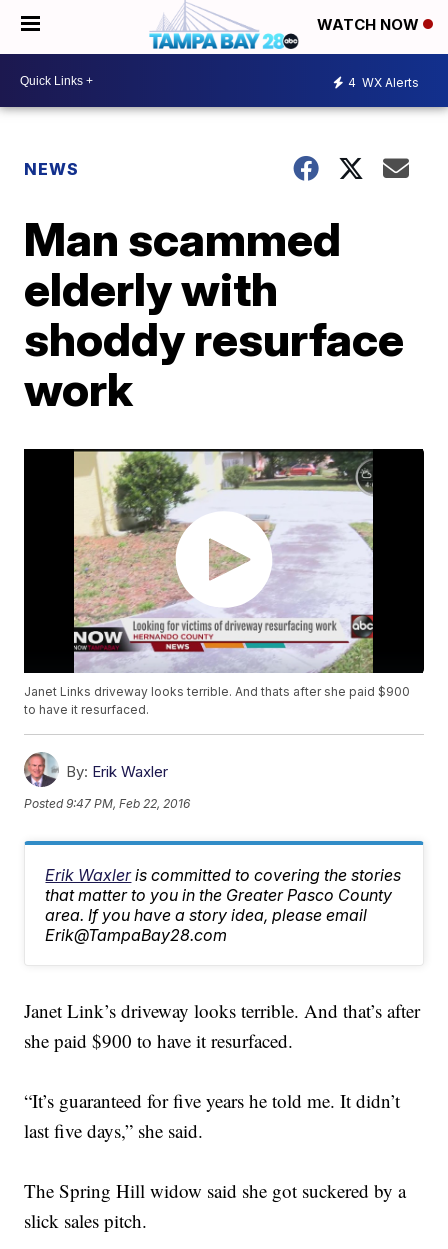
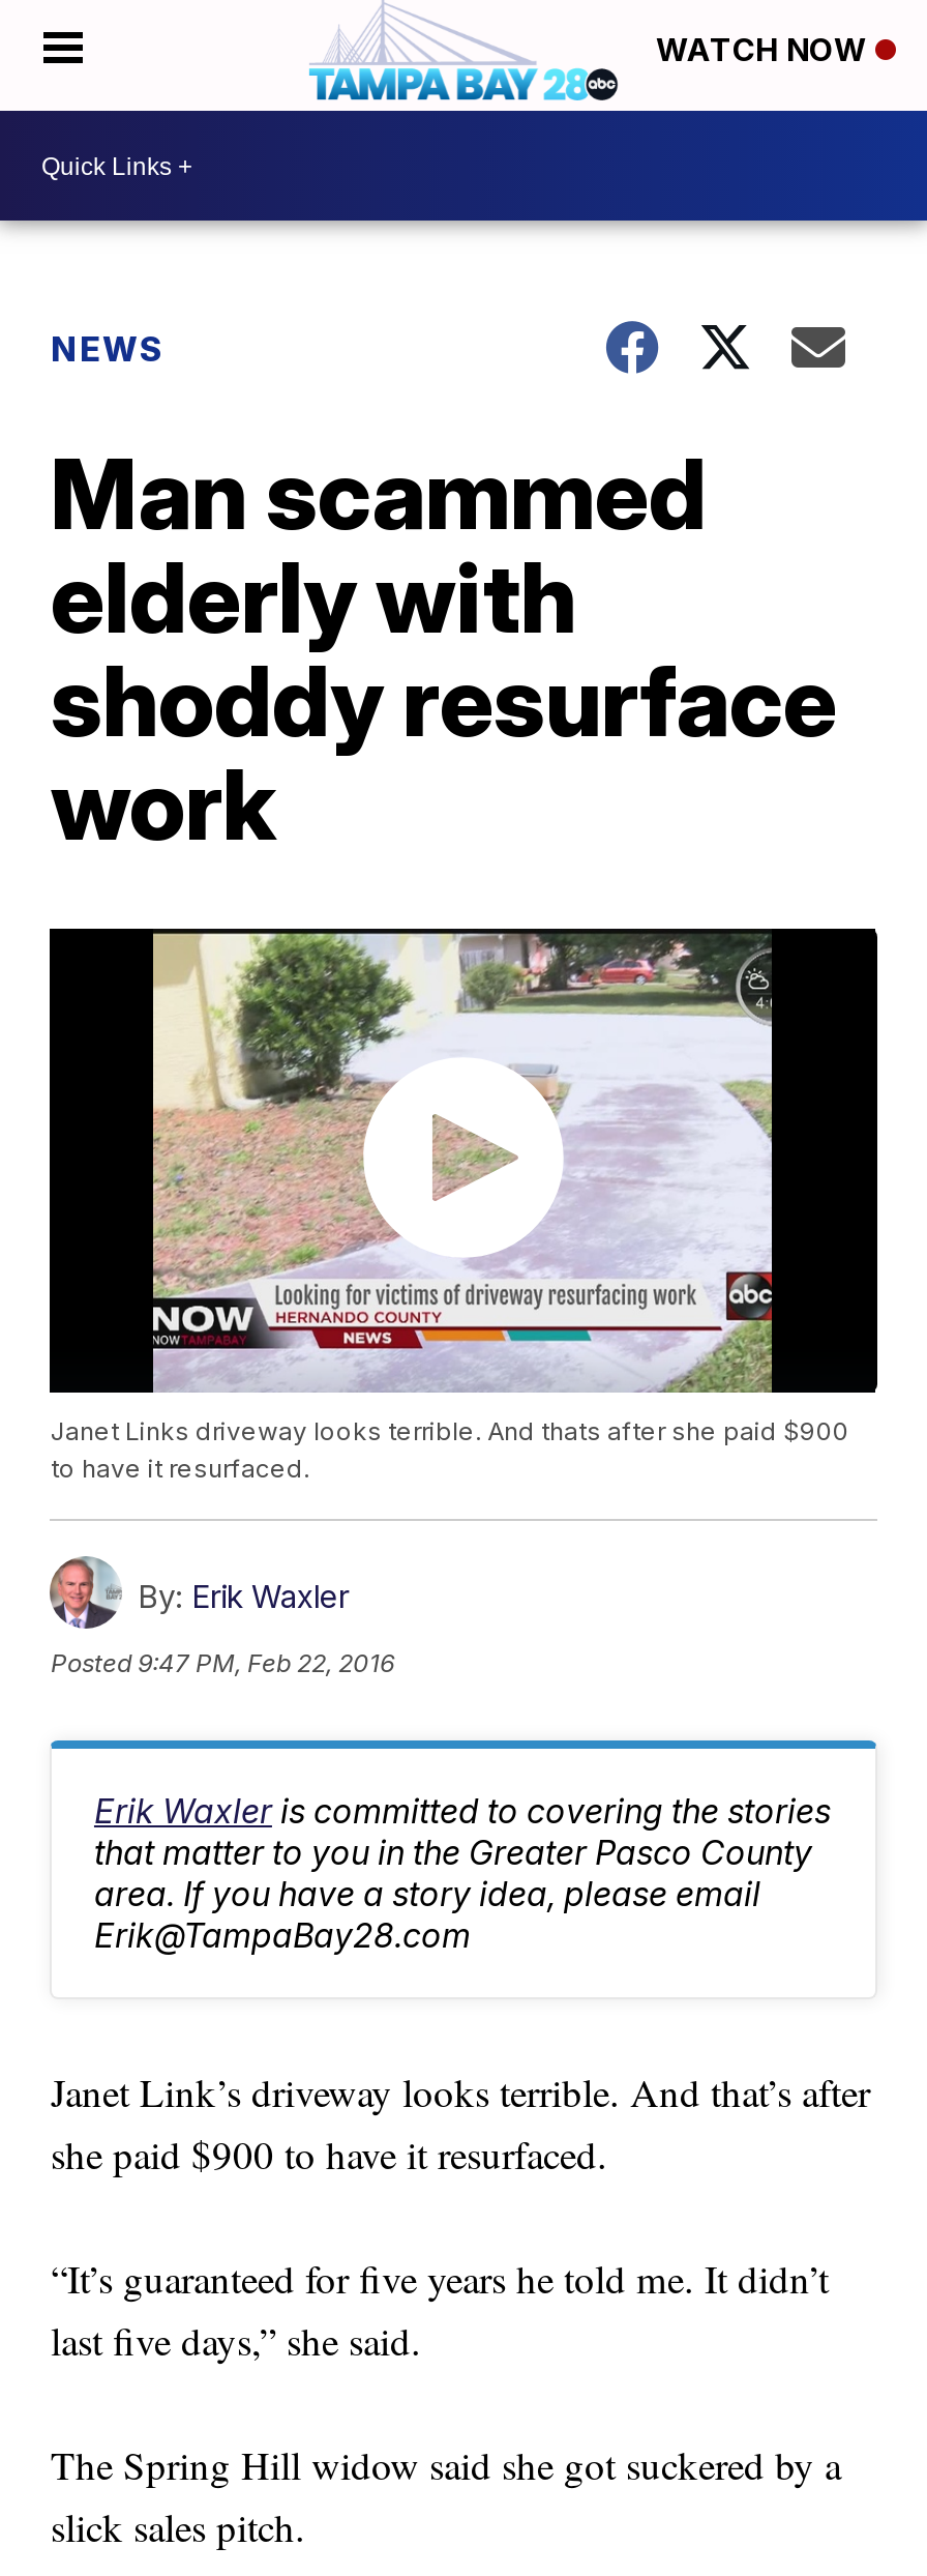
- 4 WX Alerts
